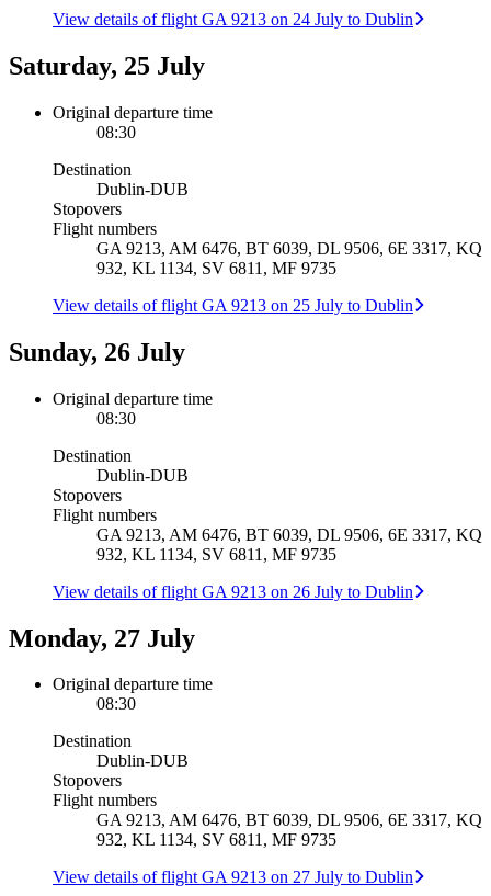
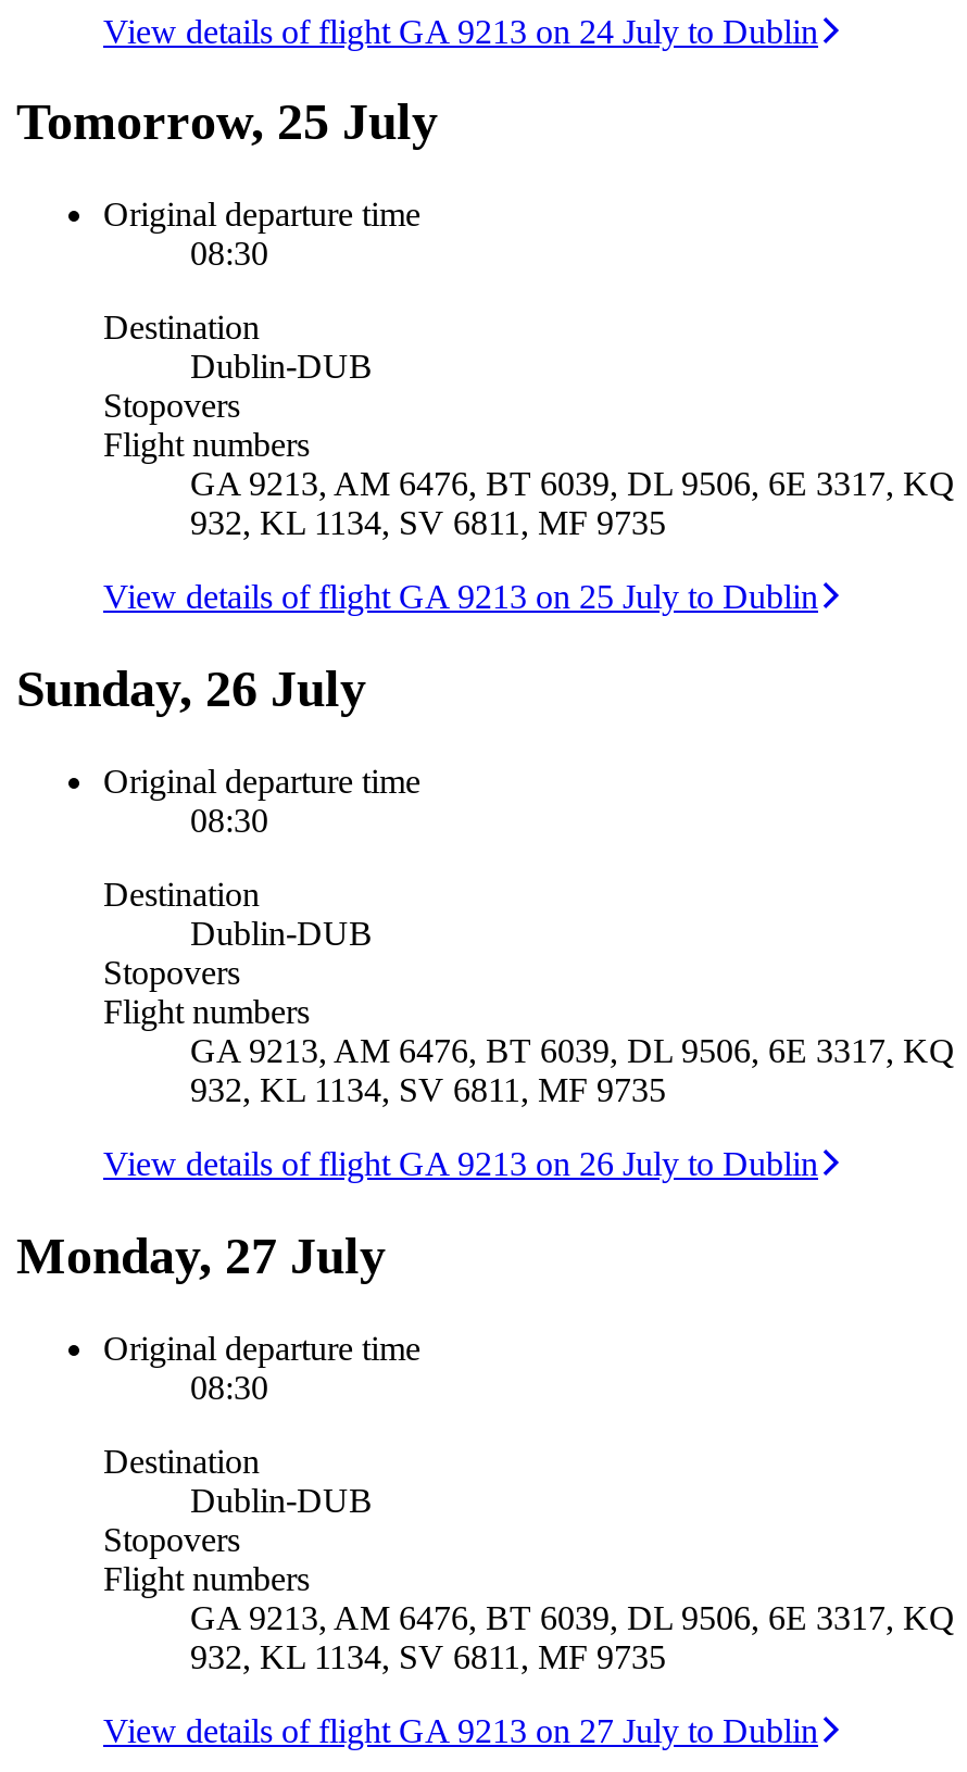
- Saturday, 25 July
+ Tomorrow, 25 July
